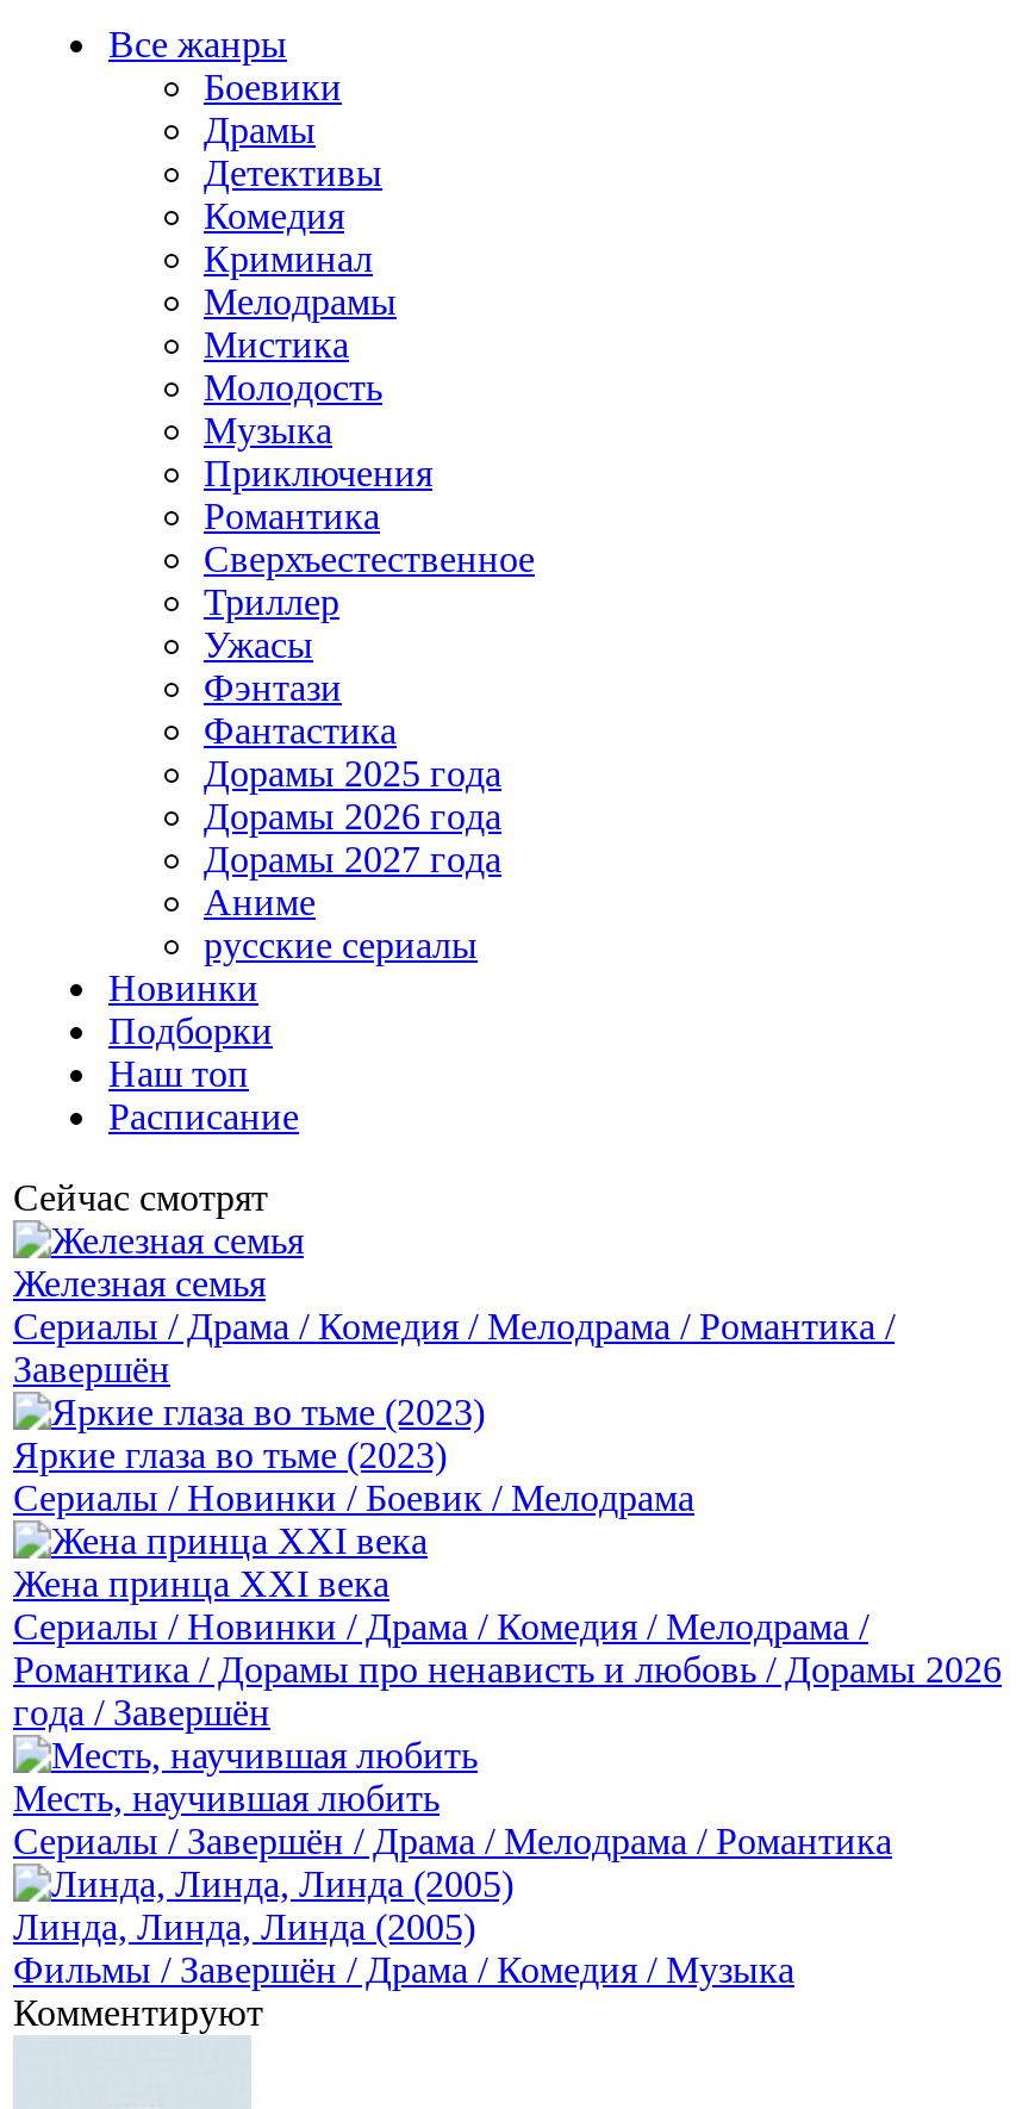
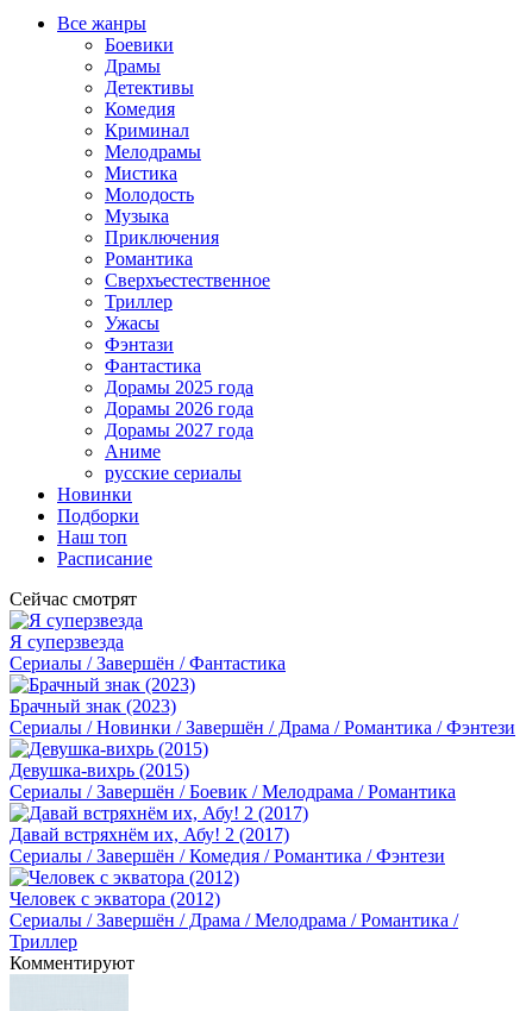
- Железная семья
- Сериалы / Драма / Комедия / Мелодрама / Романтика /
- Завершён
+ Я суперзвезда
+ Сериалы / Завершён / Фантастика

- Яркие глаза во тьме (2023)
- Сериалы / Новинки / Боевик / Мелодрама
+ Брачный знак (2023)
+ Сериалы / Новинки / Завершён / Драма / Романтика / Фэнтези

- Жена принца XXI века
- Сериалы / Новинки / Драма / Комедия / Мелодрама /
- Романтика / Дорамы про ненависть и любовь / Дорамы 2026
- года / Завершён
+ Девушка-вихрь (2015)
+ Сериалы / Завершён / Боевик / Мелодрама / Романтика

- Месть, научившая любить
- Сериалы / Завершён / Драма / Мелодрама / Романтика
+ Давай встряхнём их, Абу! 2 (2017)
+ Сериалы / Завершён / Комедия / Романтика / Фэнтези

- Линда, Линда, Линда (2005)
- Фильмы / Завершён / Драма / Комедия / Музыка
+ Человек с экватора (2012)
+ Сериалы / Завершён / Драма / Мелодрама / Романтика /
+ Триллер
